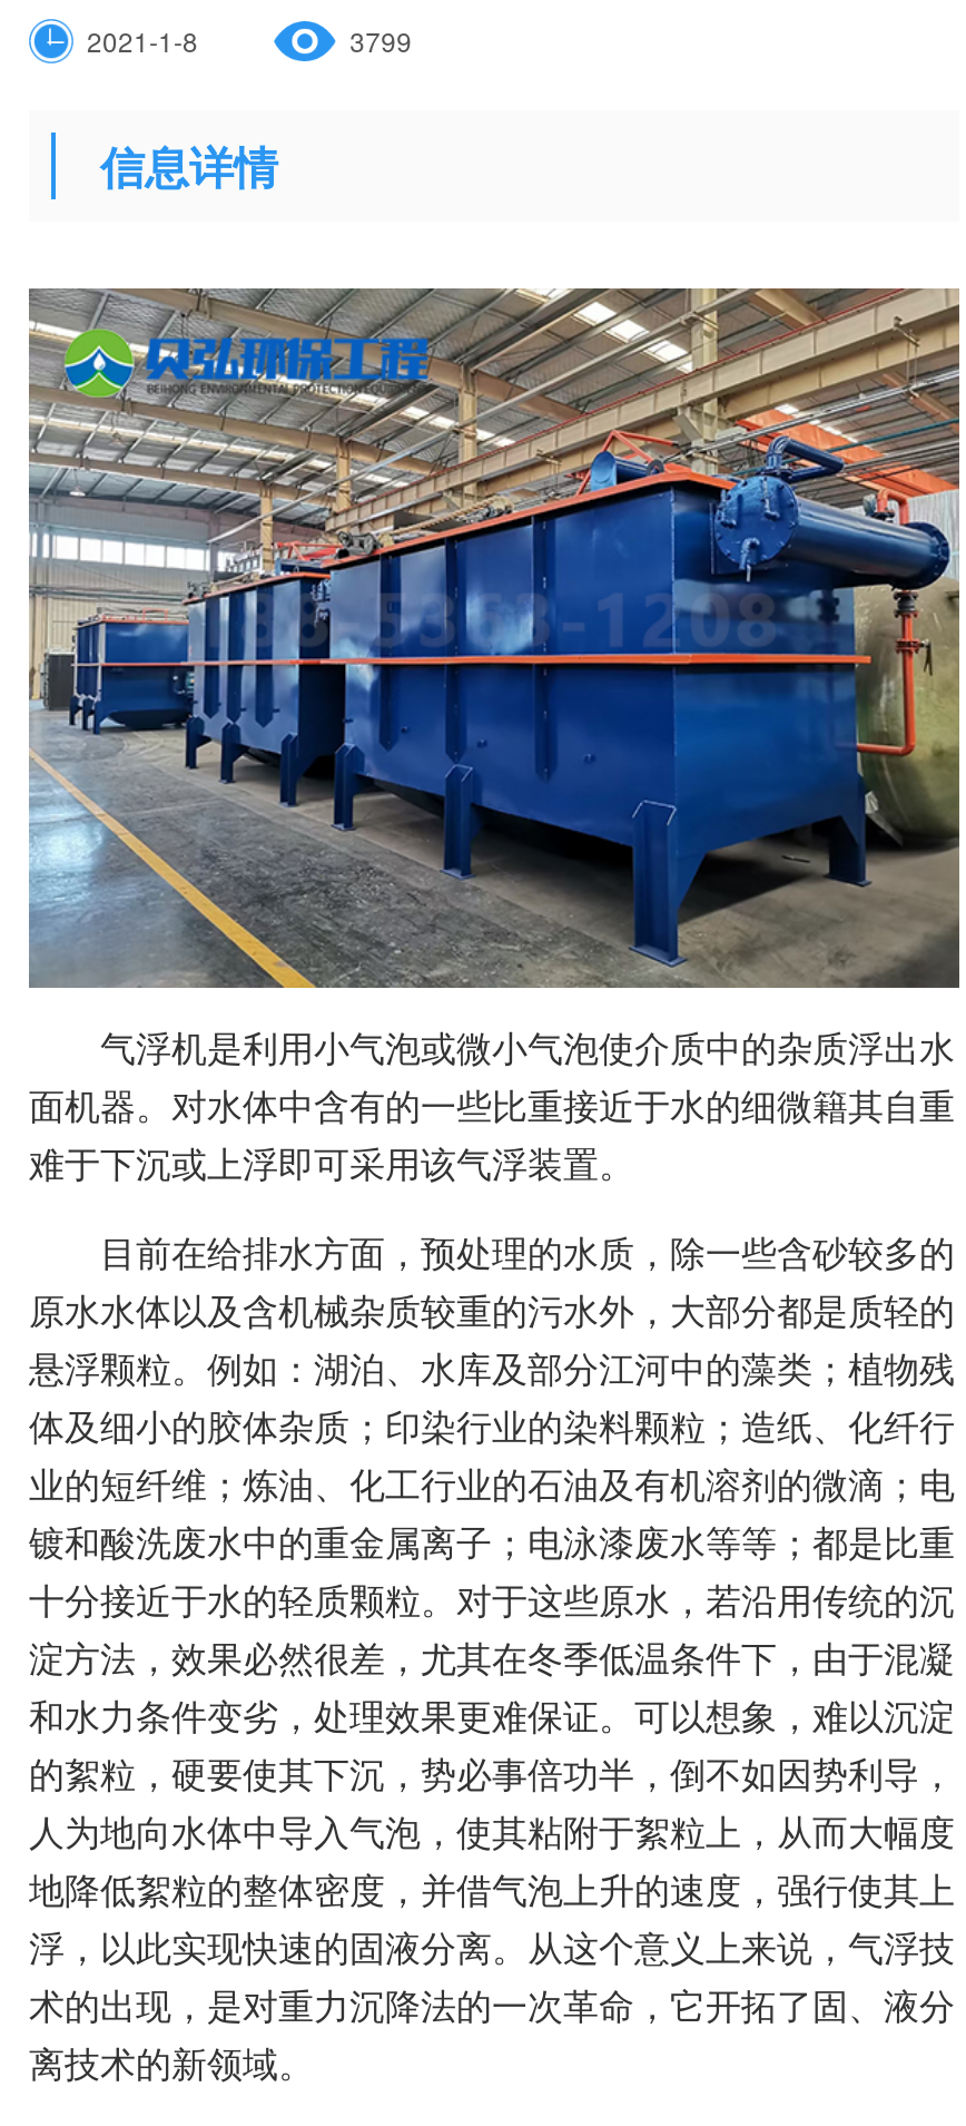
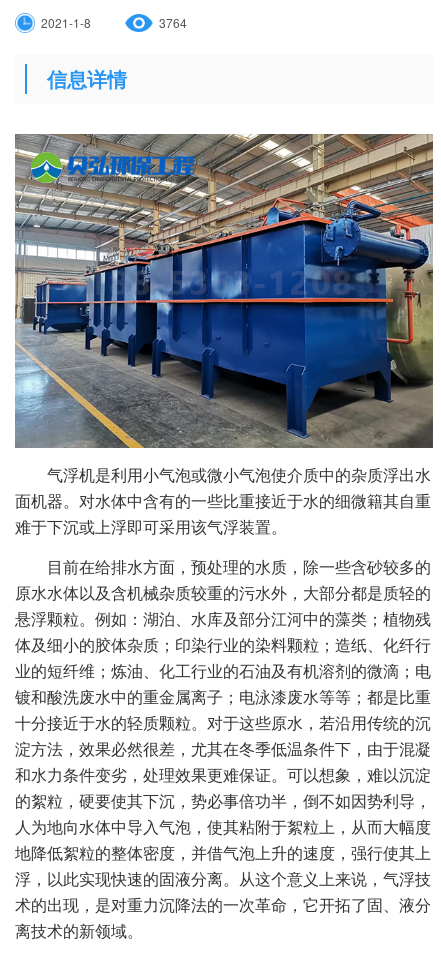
- 3799
+ 3764
